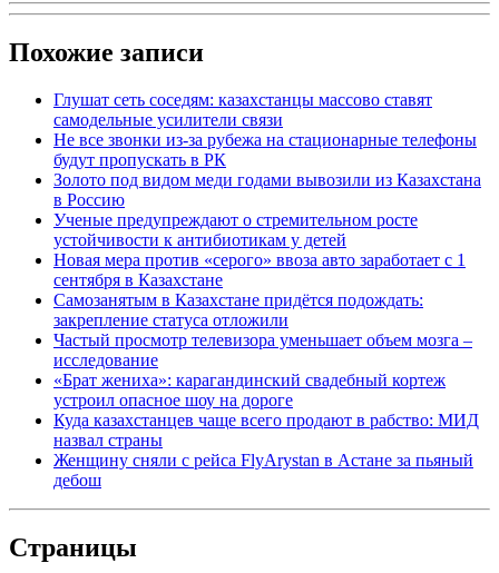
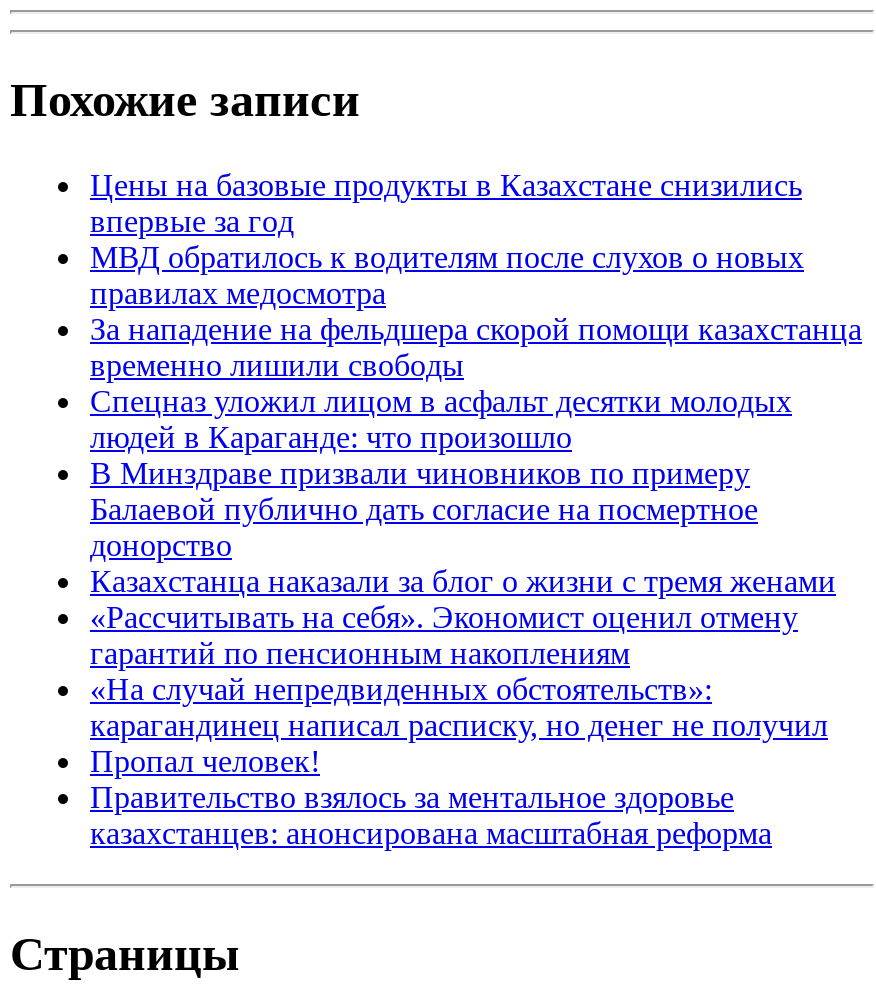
- Глушат сеть соседям: казахстанцы массово ставят
- самодельные усилители связи
- Не все звонки из-за рубежа на стационарные телефоны
- будут пропускать в РК
- Золото под видом меди годами вывозили из Казахстана
- в Россию
- Ученые предупреждают о стремительном росте
- устойчивости к антибиотикам у детей
- Новая мера против «серого» ввоза авто заработает с 1
- сентября в Казахстане
- Самозанятым в Казахстане придётся подождать:
- закрепление статуса отложили
- Частый просмотр телевизора уменьшает объем мозга –
- исследование
- «Брат жениха»: карагандинский свадебный кортеж
- устроил опасное шоу на дороге
- Куда казахстанцев чаще всего продают в рабство: МИД
- назвал страны
- Женщину сняли с рейса FlyArystan в Астане за пьяный
- дебош
+ Цены на базовые продукты в Казахстане снизились
+ впервые за год
+ МВД обратилось к водителям после слухов о новых
+ правилах медосмотра
+ За нападение на фельдшера скорой помощи казахстанца
+ временно лишили свободы
+ Спецназ уложил лицом в асфальт десятки молодых
+ людей в Караганде: что произошло
+ В Минздраве призвали чиновников по примеру
+ Балаевой публично дать согласие на посмертное
+ донорство
+ Казахстанца наказали за блог о жизни с тремя женами
+ «Рассчитывать на себя». Экономист оценил отмену
+ гарантий по пенсионным накоплениям
+ «На случай непредвиденных обстоятельств»:
+ карагандинец написал расписку, но денег не получил
+ Пропал человек!
+ Правительство взялось за ментальное здоровье
+ казахстанцев: анонсирована масштабная реформа
